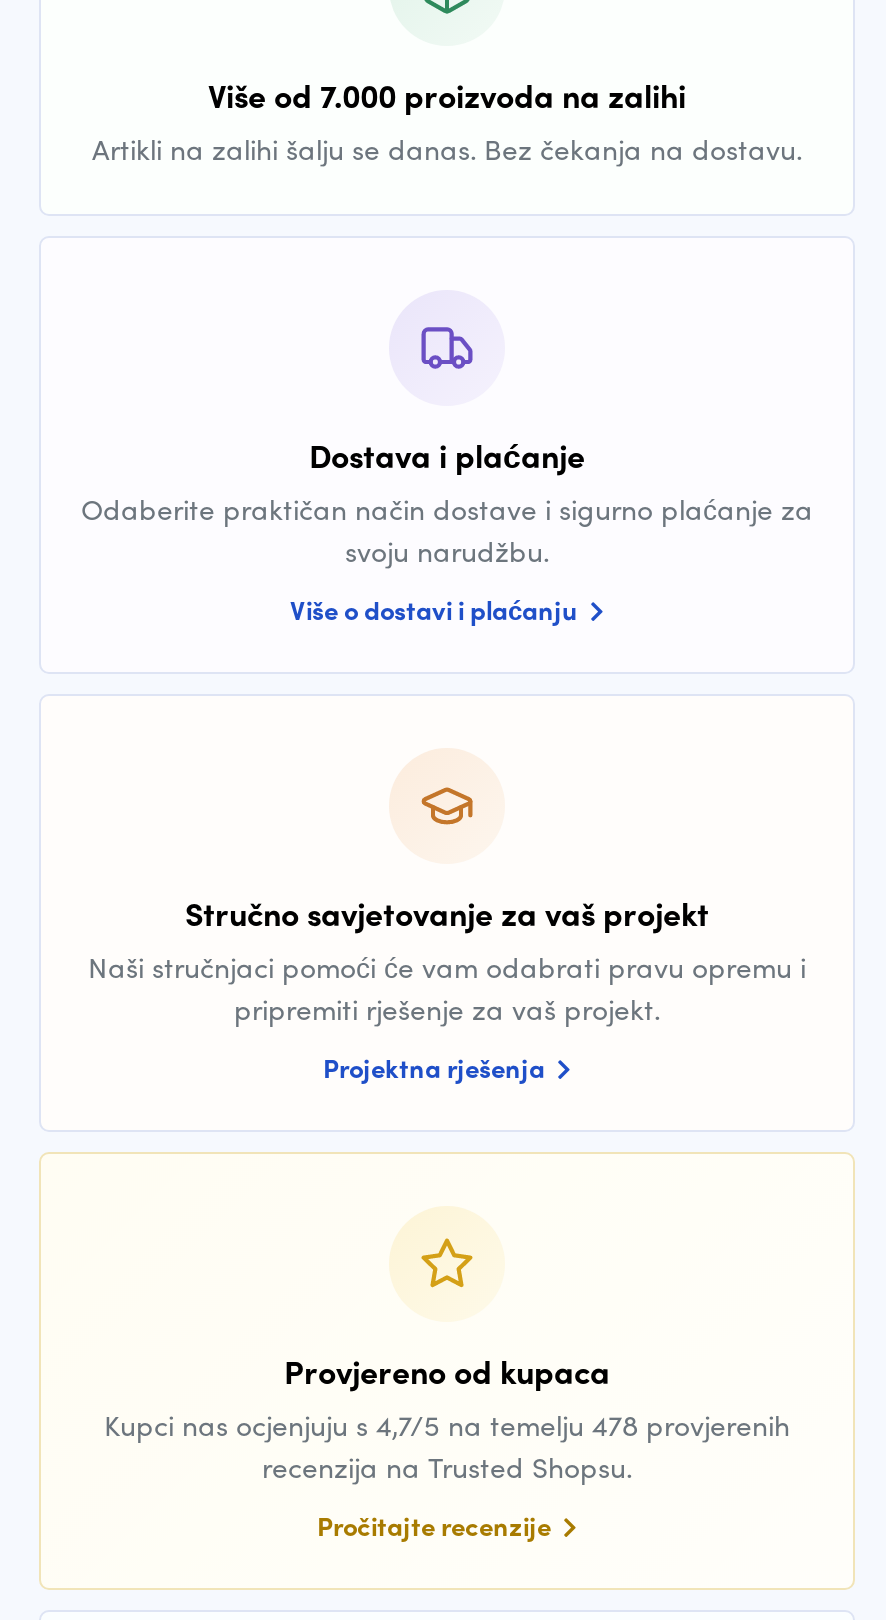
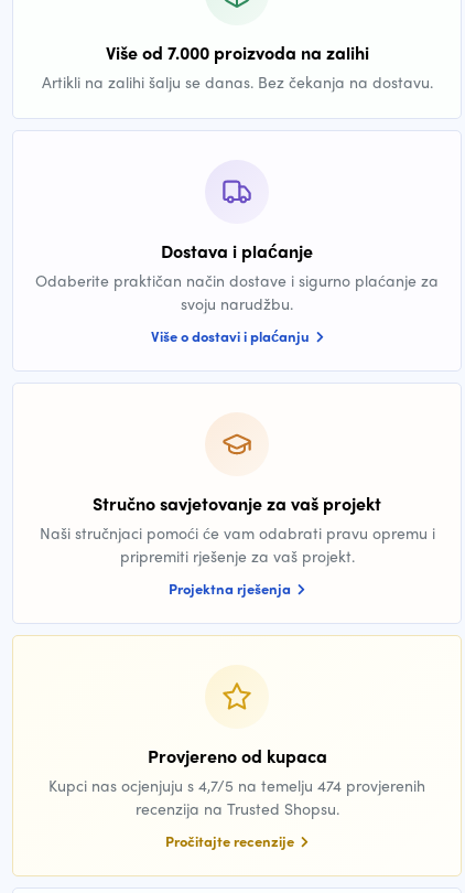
- Kupci nas ocjenjuju s 4,7/5 na temelju 478 provjerenih
+ Kupci nas ocjenjuju s 4,7/5 na temelju 474 provjerenih
